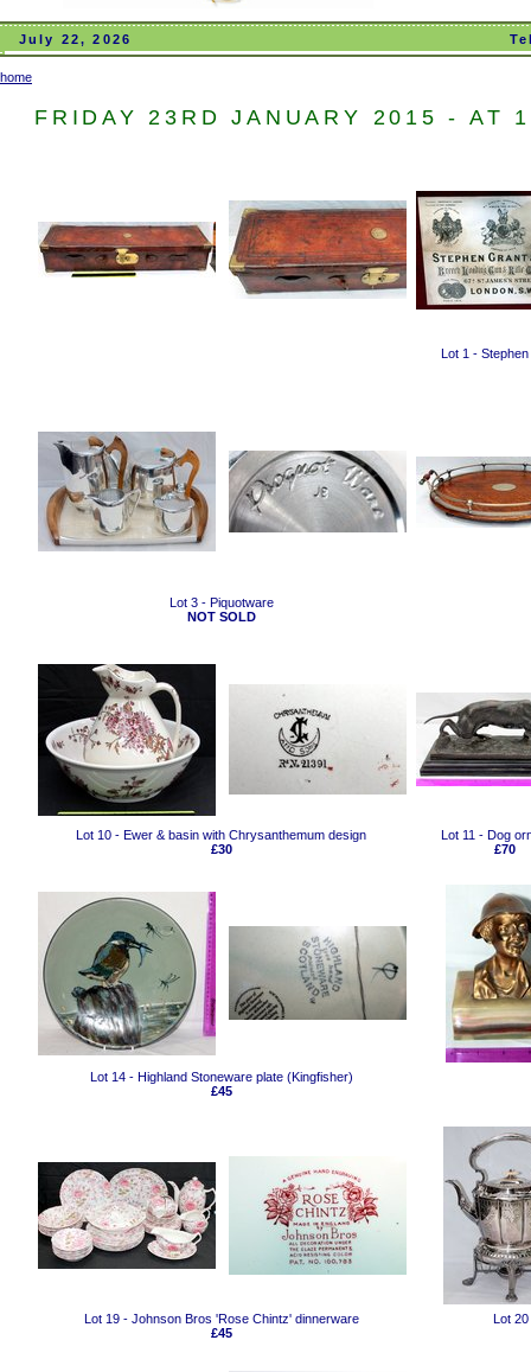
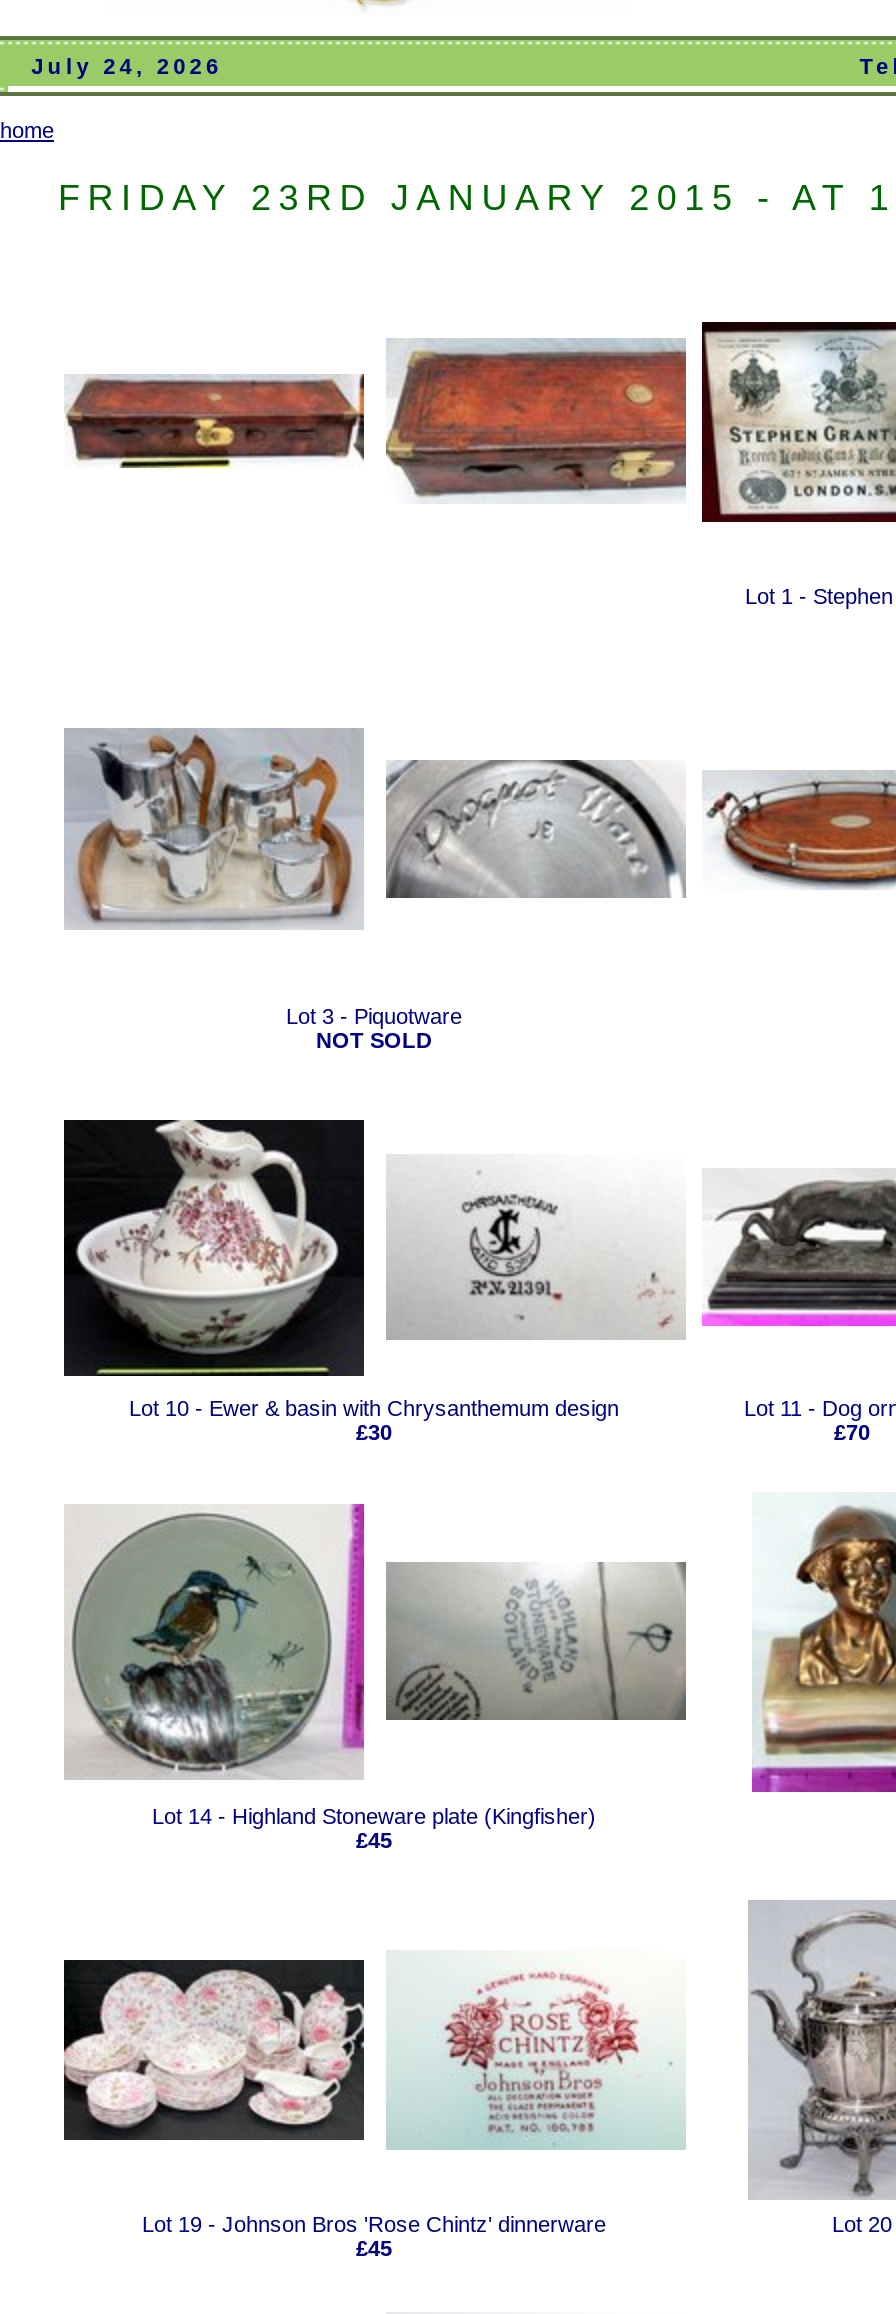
- July 22, 2026
+ July 24, 2026
